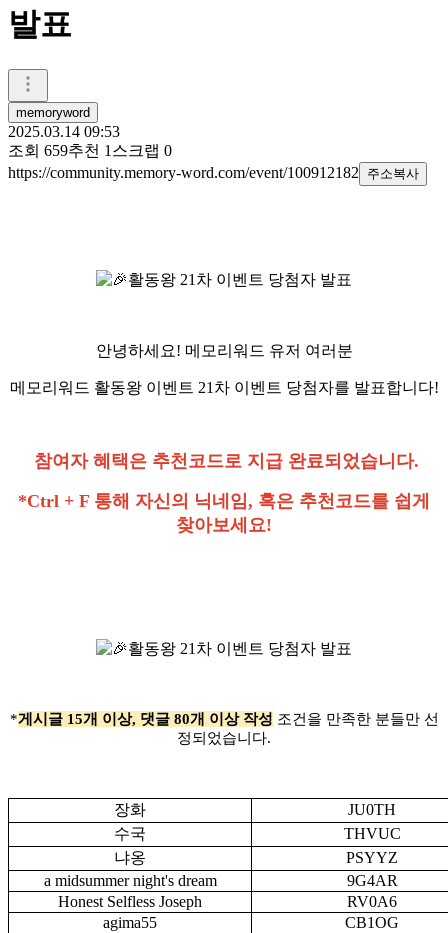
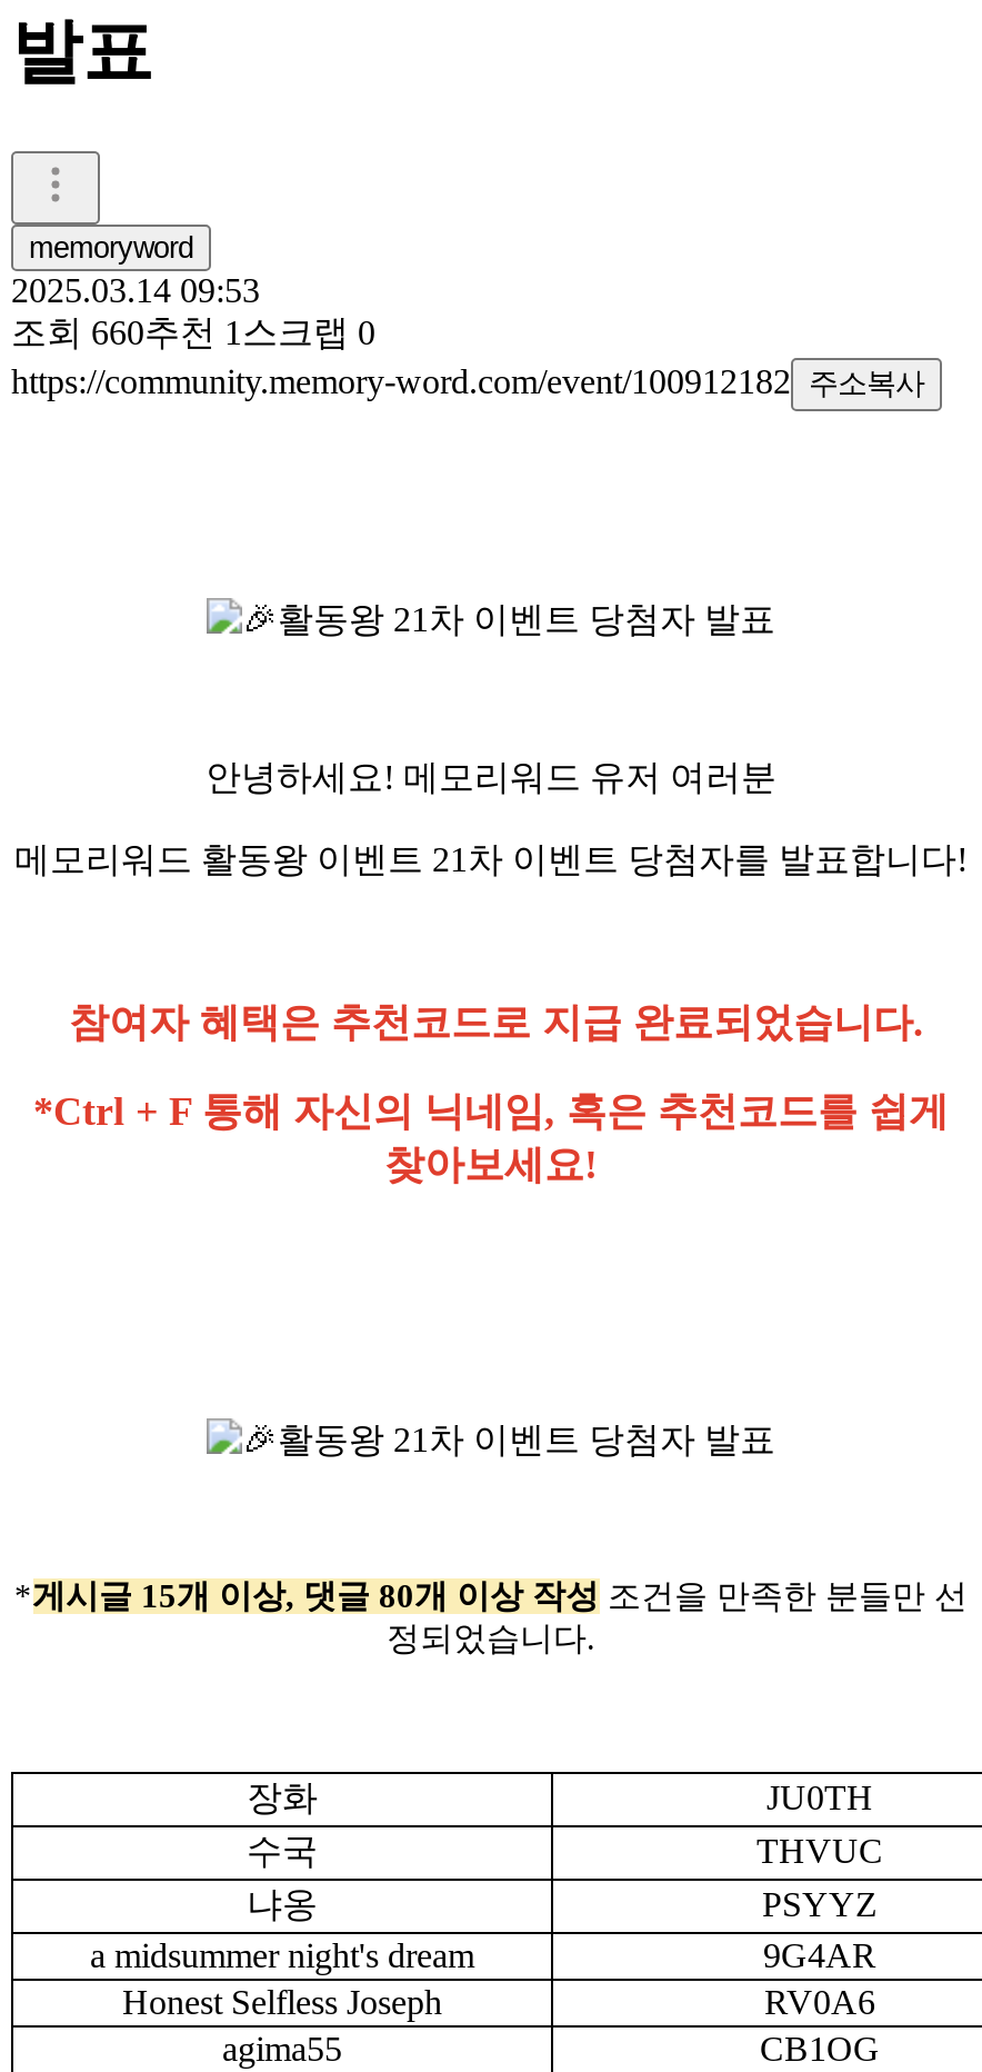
- 조회 659추천 1 스크랩 0
+ 조회 660추천 1 스크랩 0
